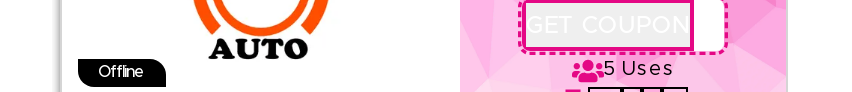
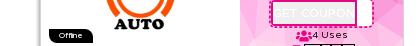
- 5 Uses
+ 4 Uses
